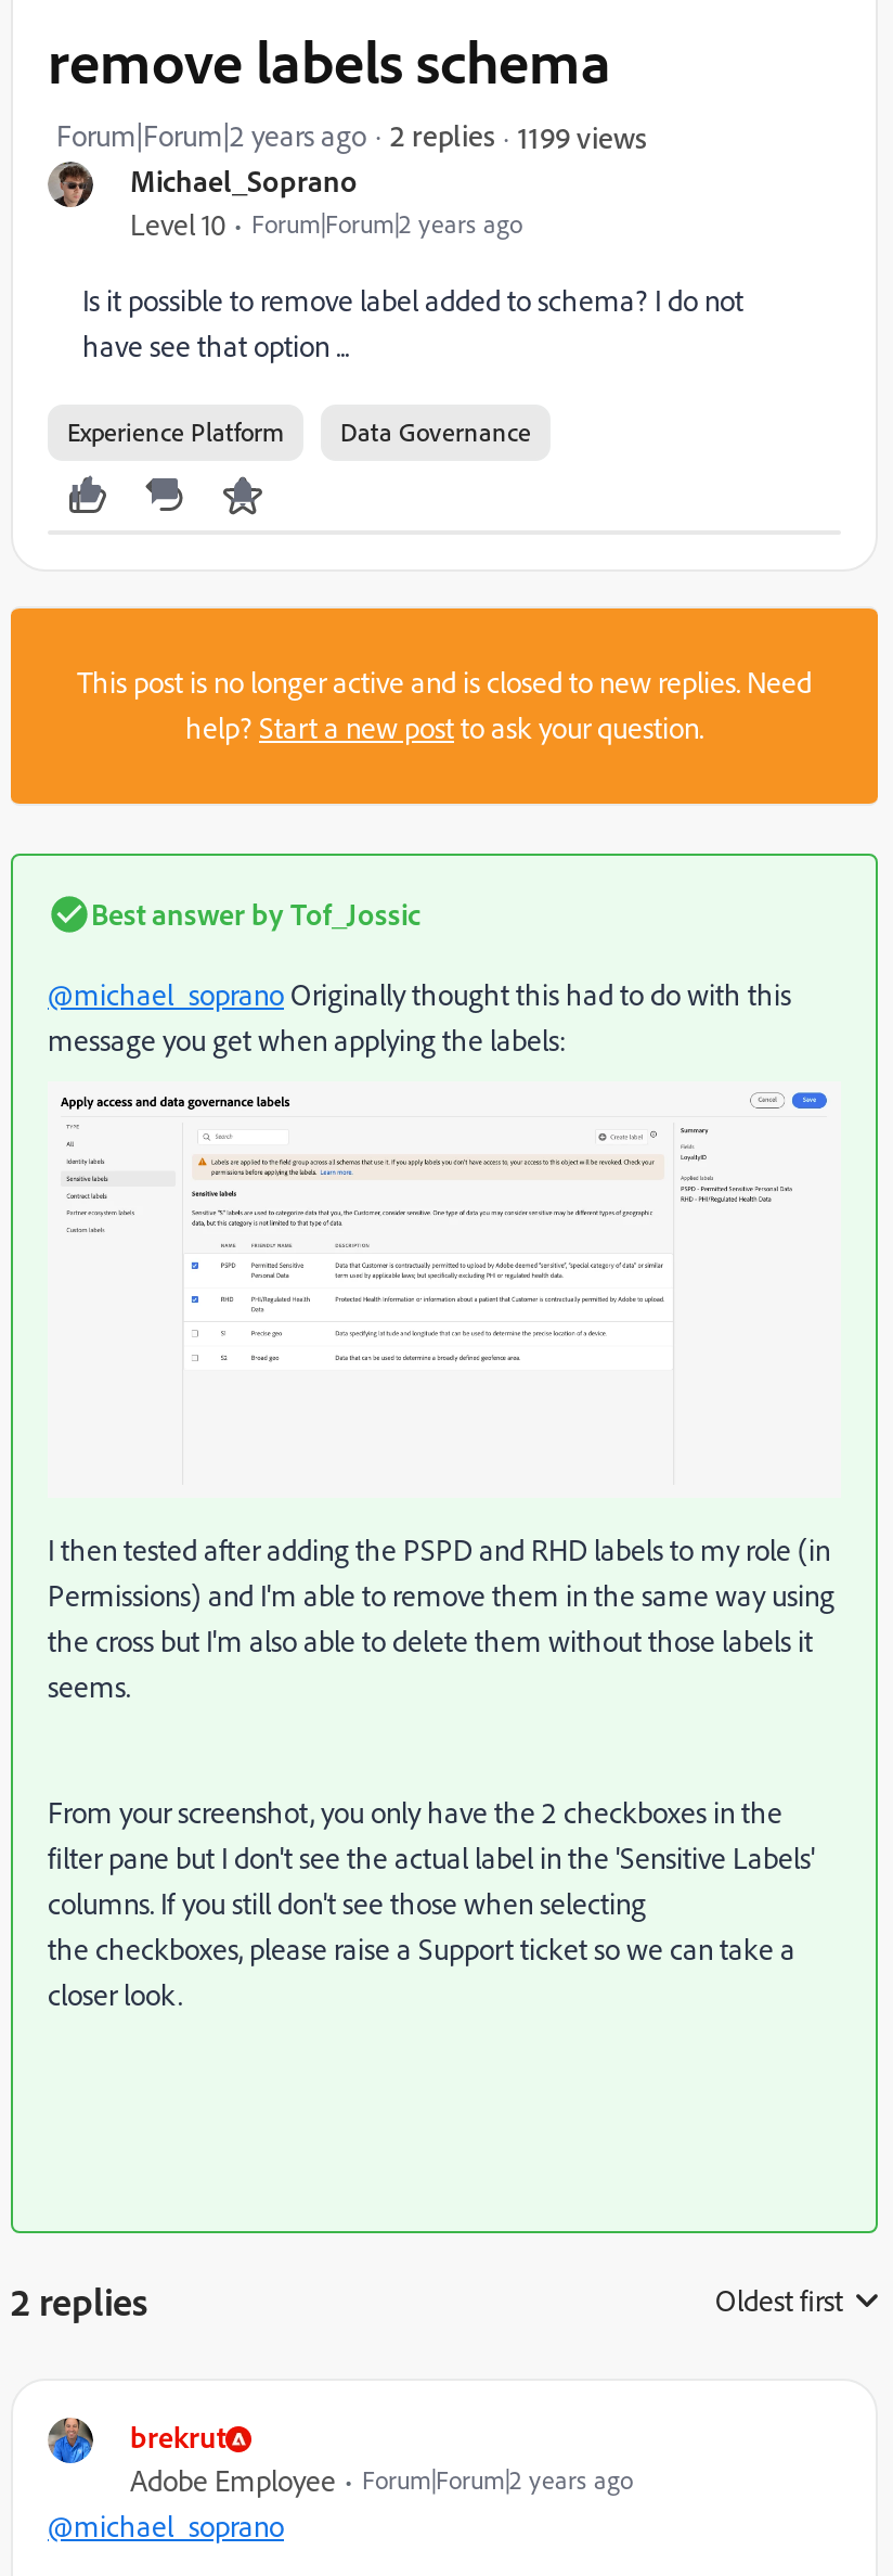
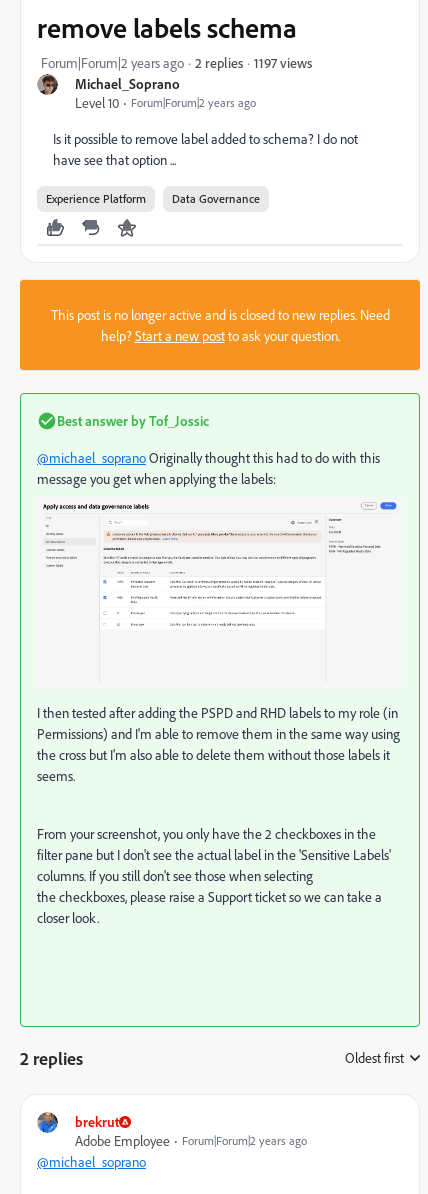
- 1199 views
+ 1197 views
